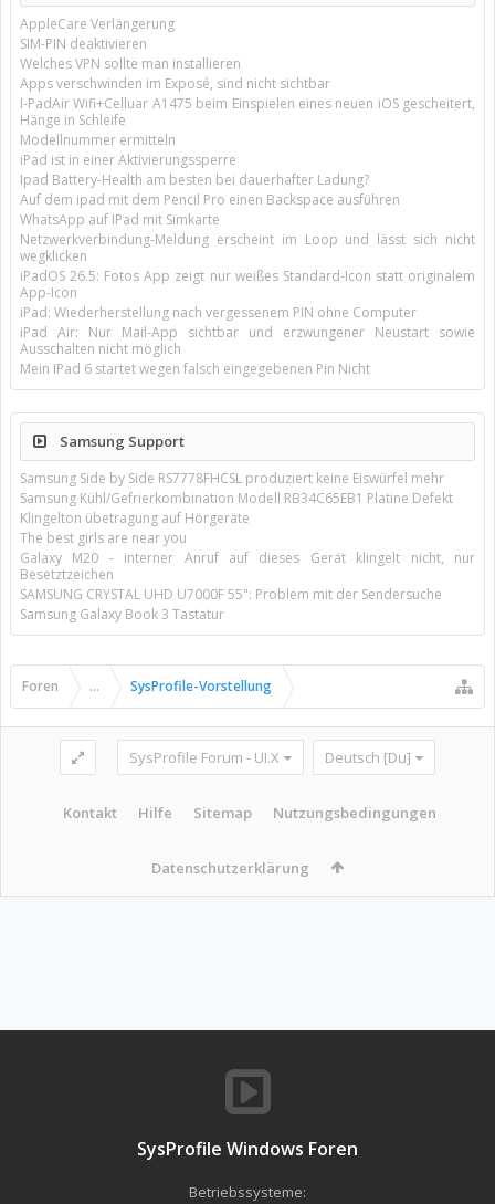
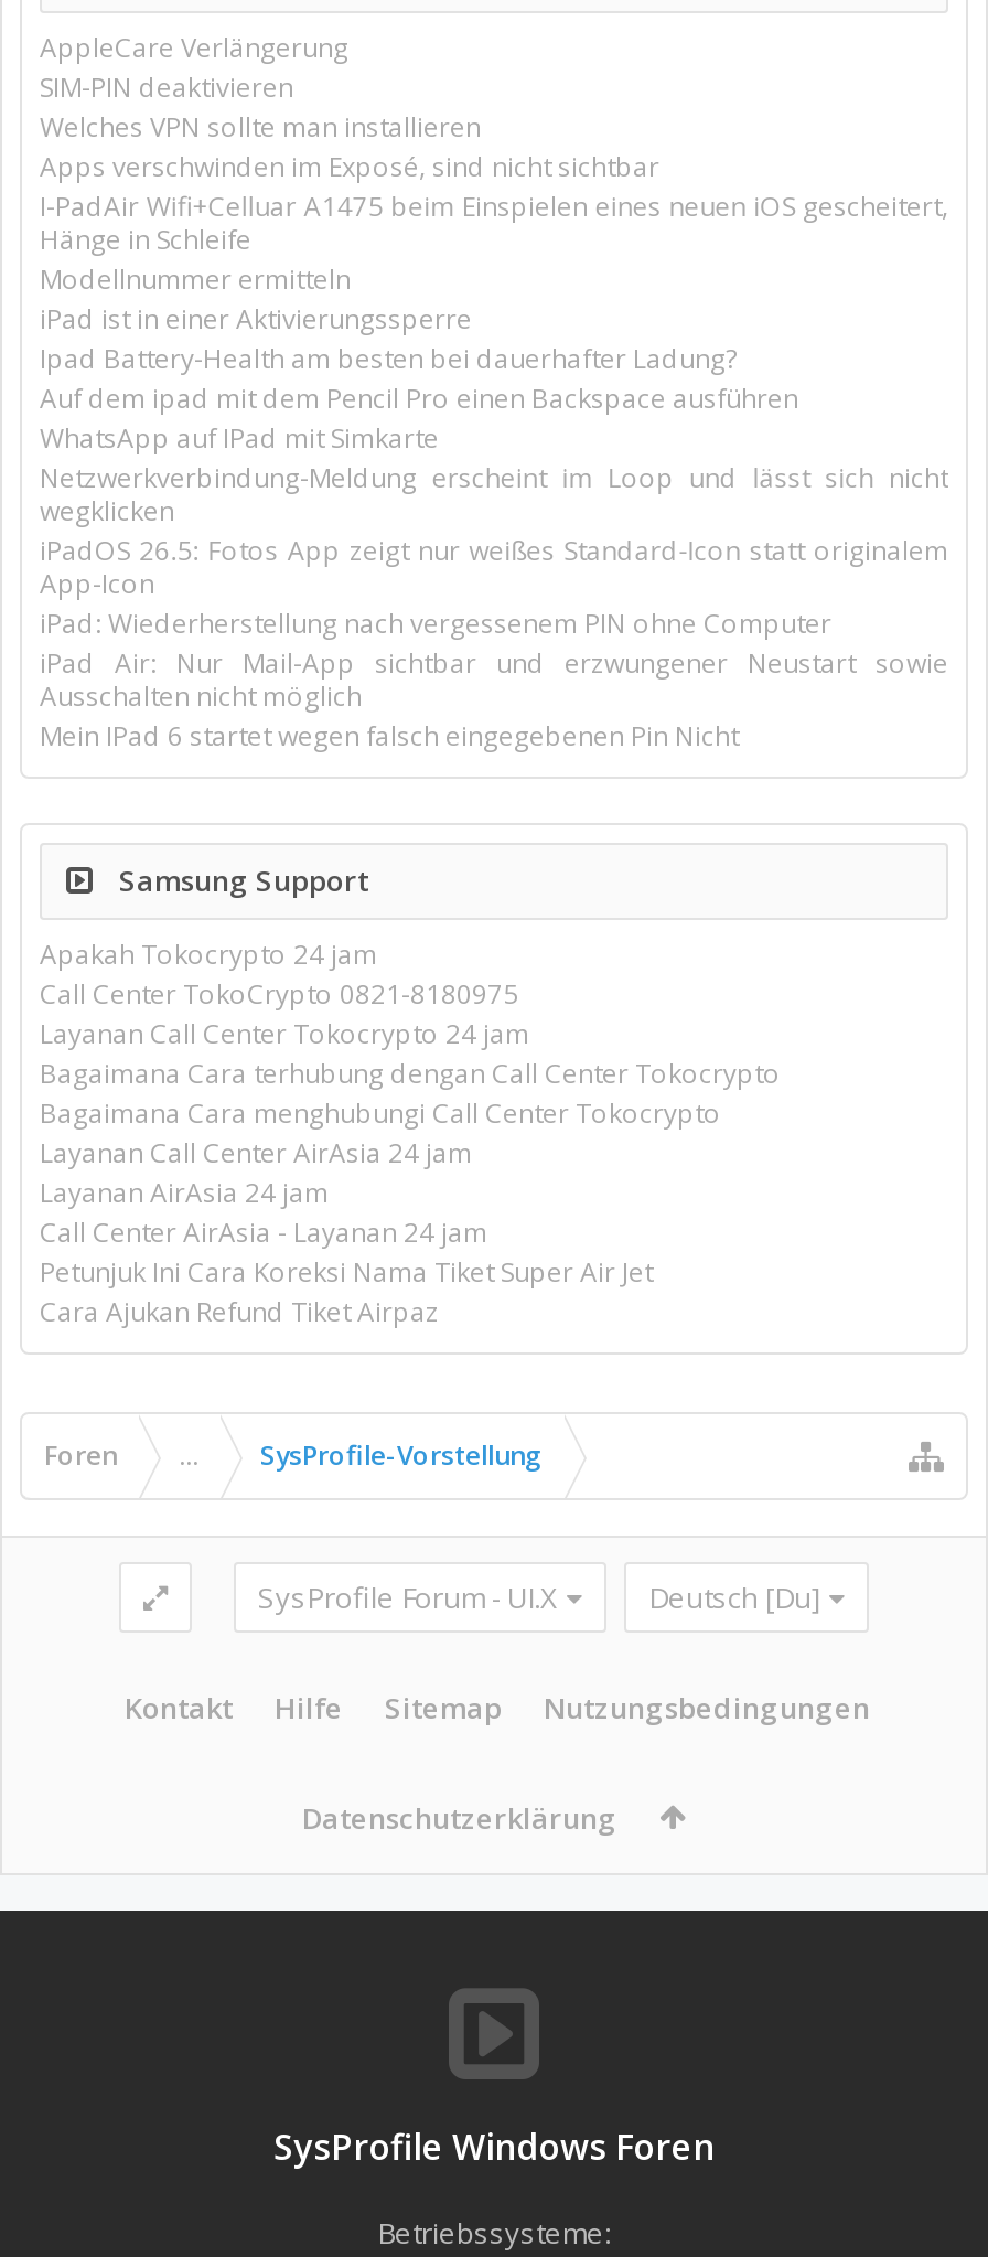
- Samsung Side by Side RS7778FHCSL produziert keine Eiswürfel mehr
- Samsung Kühl/Gefrierkombination Modell RB34C65EB1 Platine Defekt
- Klingelton übetragung auf Hörgeräte
- The best girls are near you
- Galaxy M20 - interner Anruf auf dieses Gerät klingelt nicht, nur
- Besetztzeichen
- SAMSUNG CRYSTAL UHD U7000F 55": Problem mit der Sendersuche
- Samsung Galaxy Book 3 Tastatur
+ Apakah Tokocrypto 24 jam
+ Call Center TokoCrypto 0821-8180975
+ Layanan Call Center Tokocrypto 24 jam
+ Bagaimana Cara terhubung dengan Call Center Tokocrypto
+ Bagaimana Cara menghubungi Call Center Tokocrypto
+ Layanan Call Center AirAsia 24 jam
+ Layanan AirAsia 24 jam
+ Call Center AirAsia - Layanan 24 jam
+ Petunjuk Ini Cara Koreksi Nama Tiket Super Air Jet
+ Cara Ajukan Refund Tiket Airpaz

moved down: Foren | SysProfile-Vorstellung | SysProfile Forum - UI.X | ... | Nutzungsbedingungen | Datenschutzerklärung
